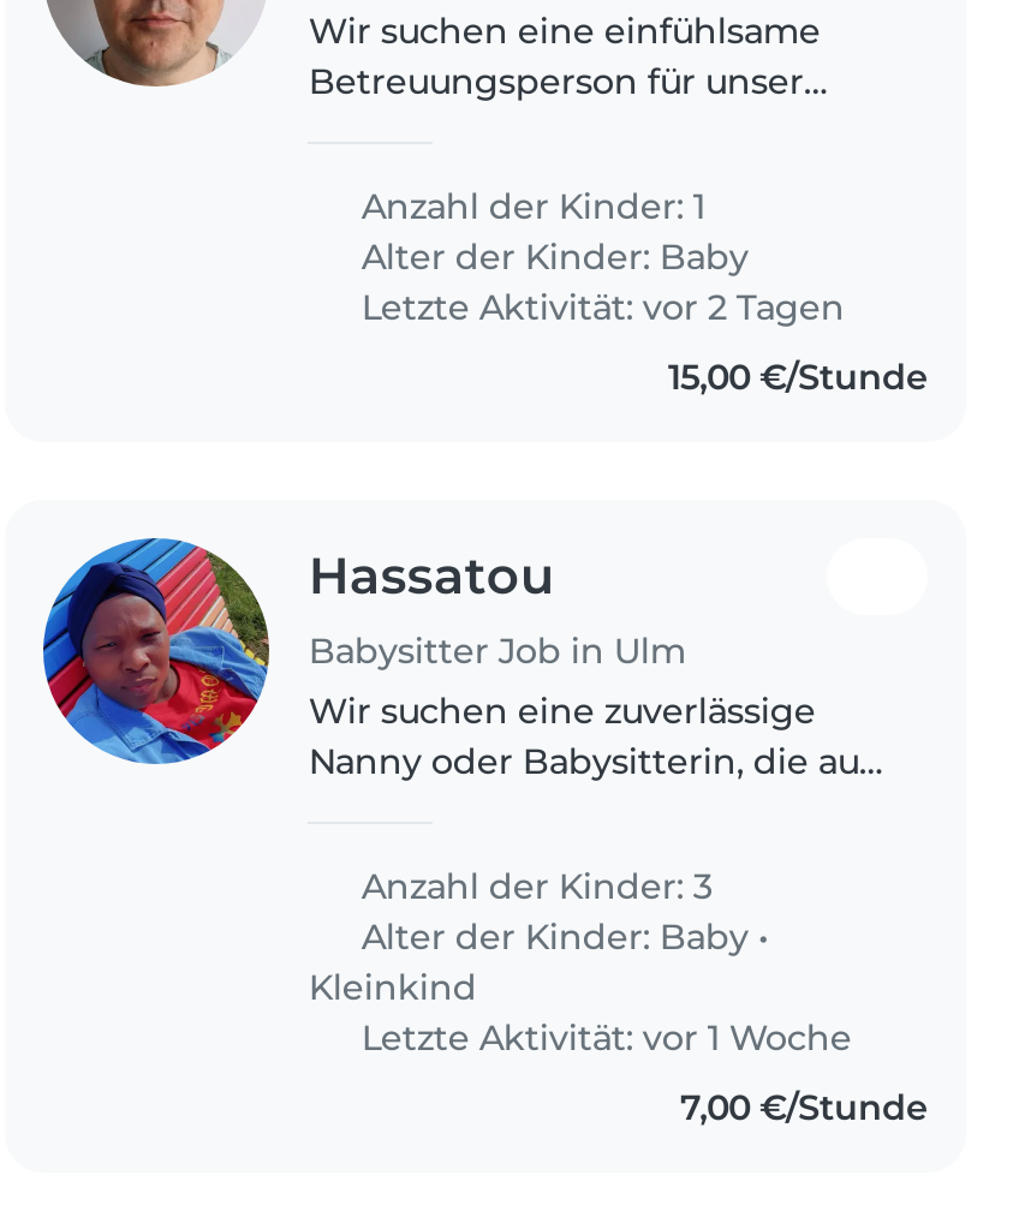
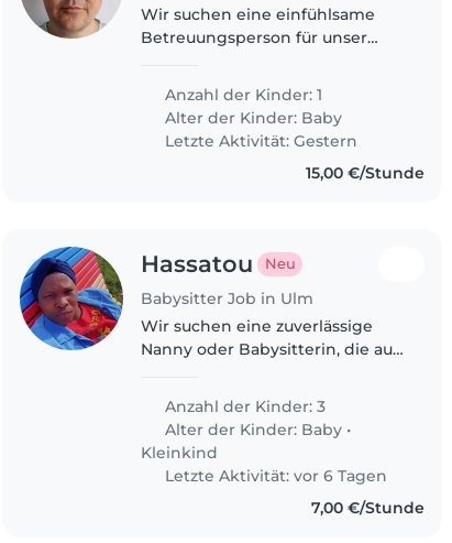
- Letzte Aktivität: vor 2 Tagen
+ Letzte Aktivität: Gestern

+ Neu

- Letzte Aktivität: vor 1 Woche
+ Letzte Aktivität: vor 6 Tagen
